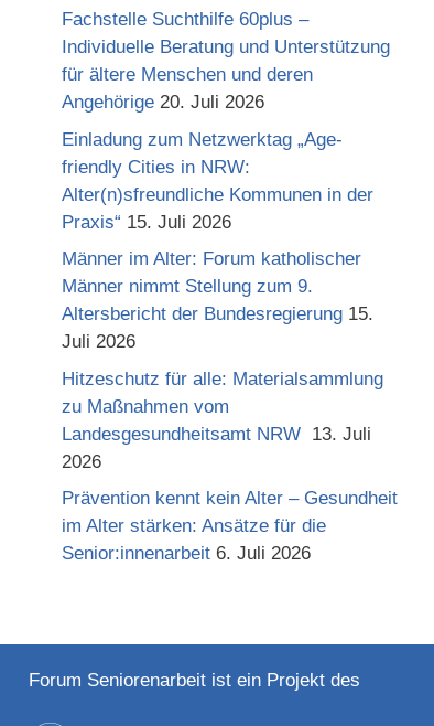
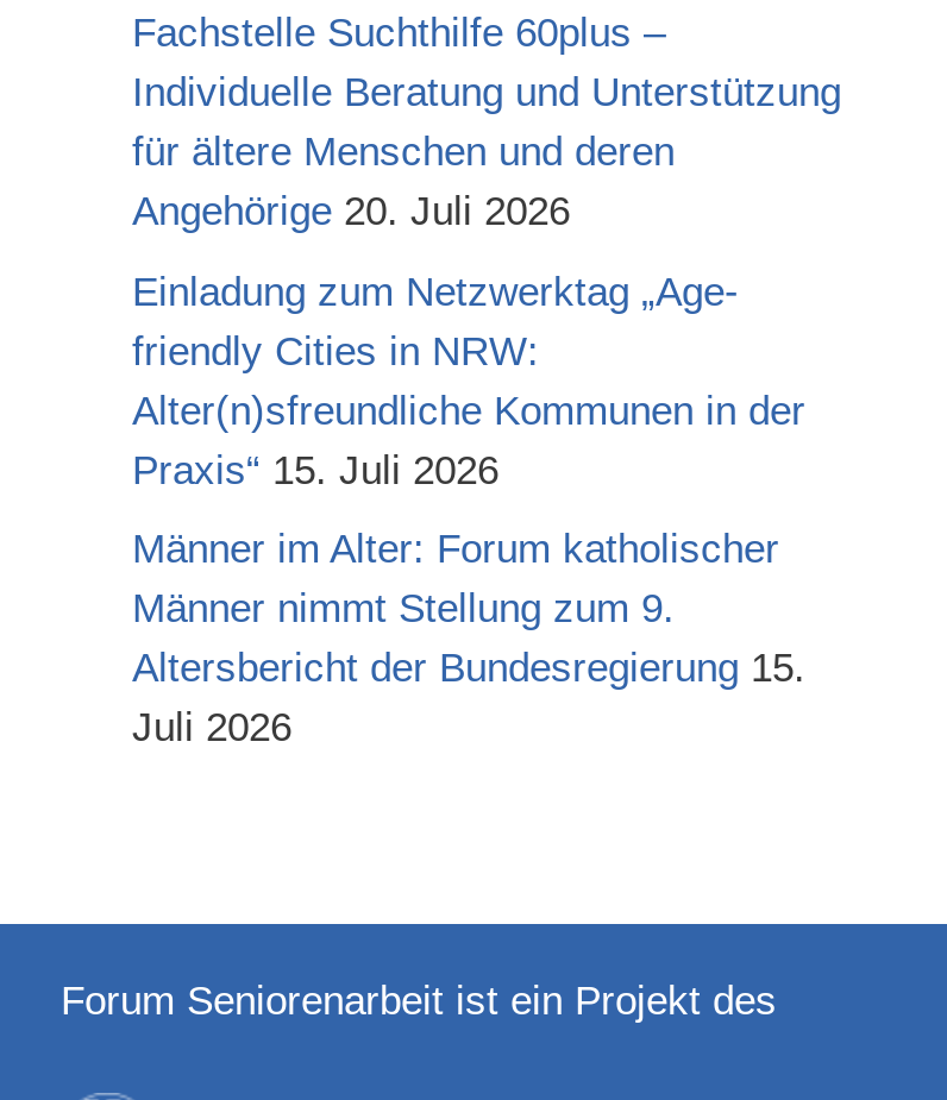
- Hitzeschutz für alle: Materialsammlung
- zu Maßnahmen vom
- Landesgesundheitsamt NRW 13. Juli
- 2026
- Prävention kennt kein Alter – Gesundheit
- im Alter stärken: Ansätze für die
- Senior:innenarbeit 6. Juli 2026
